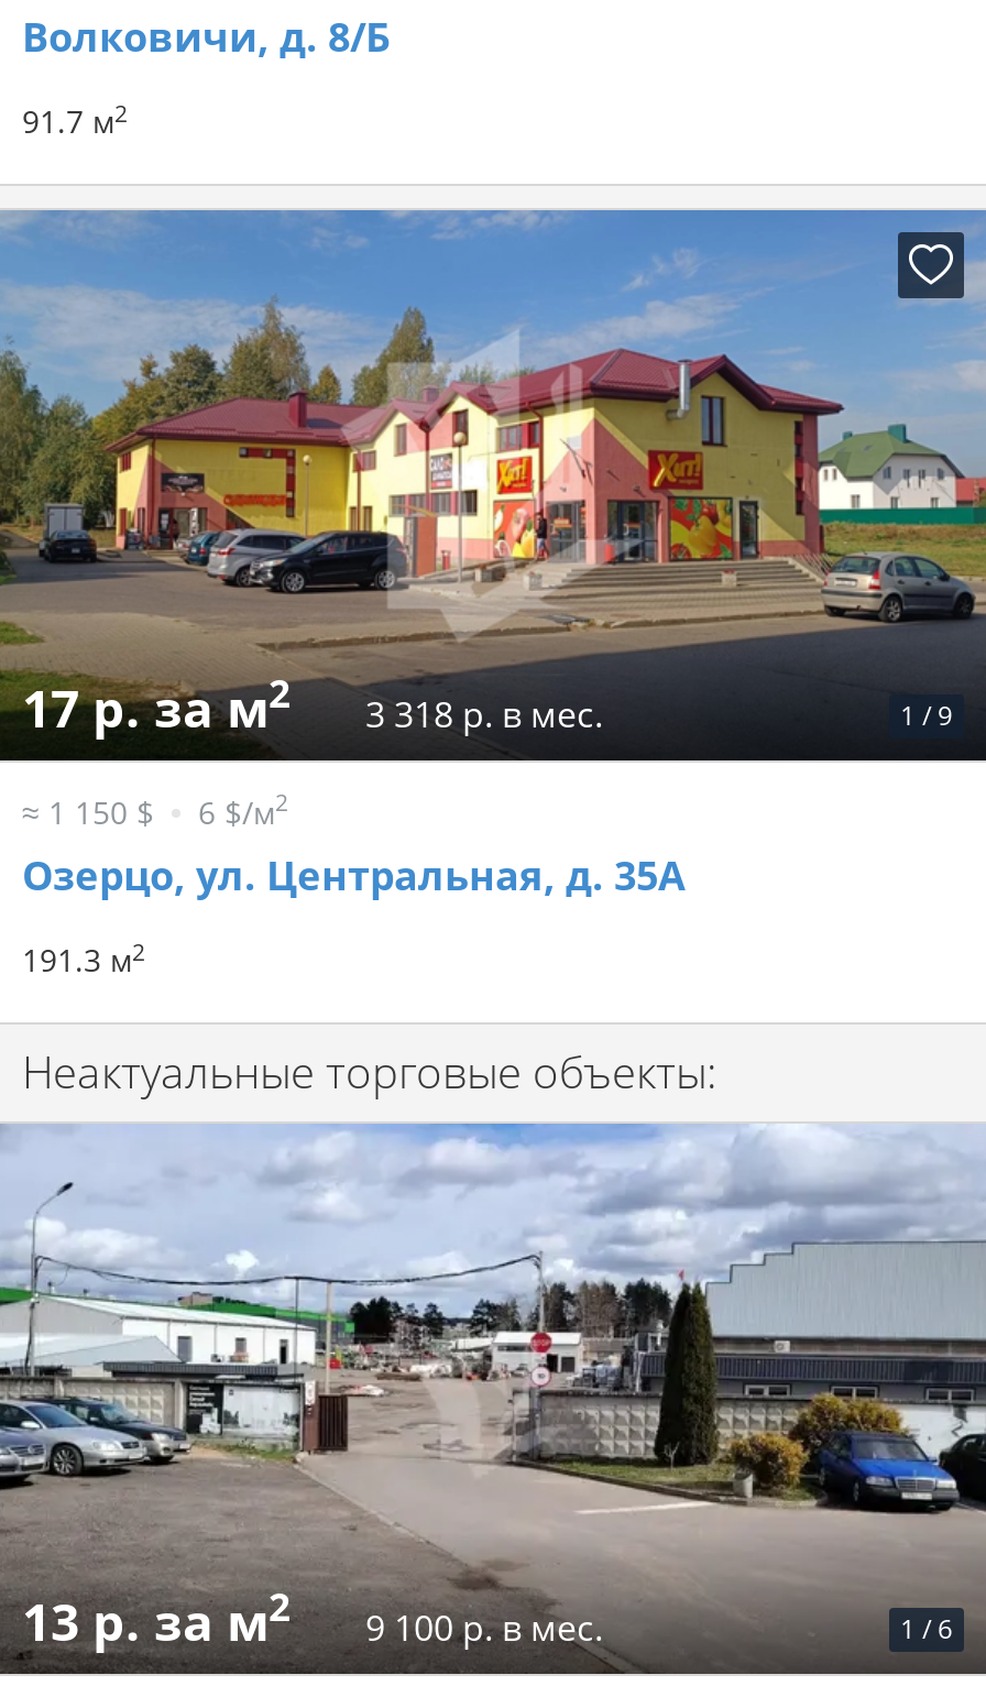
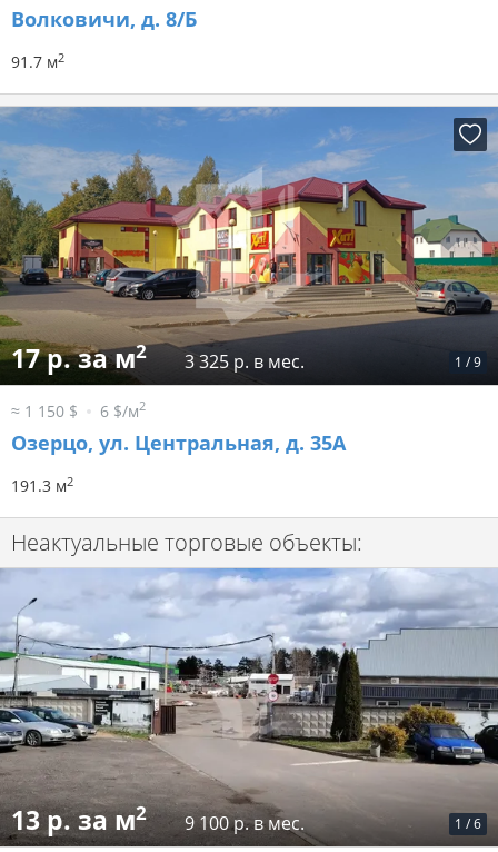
- 17 р. за м2 3 318 р. в мес.
+ 17 р. за м2 3 325 р. в мес.
